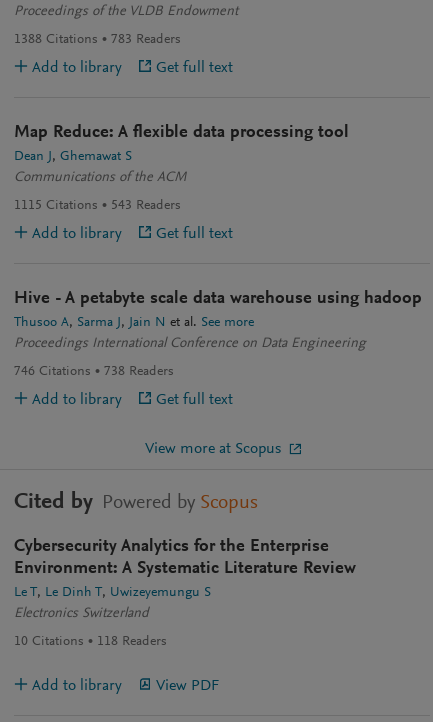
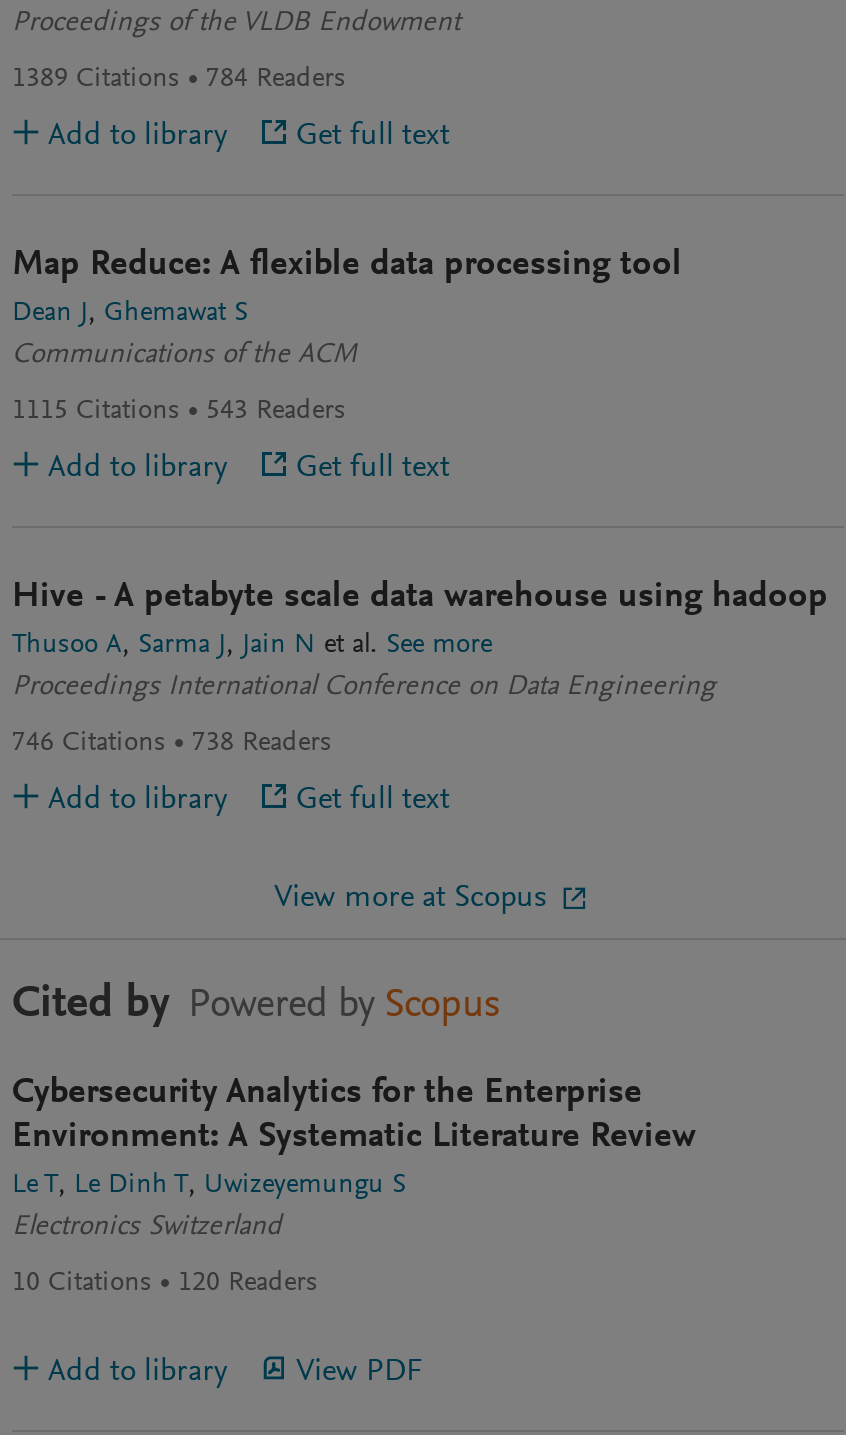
- 1388 Citations
+ 1389 Citations

- 783 Readers
+ 784 Readers

- 10 Citations 118 Readers
+ 10 Citations 120 Readers
